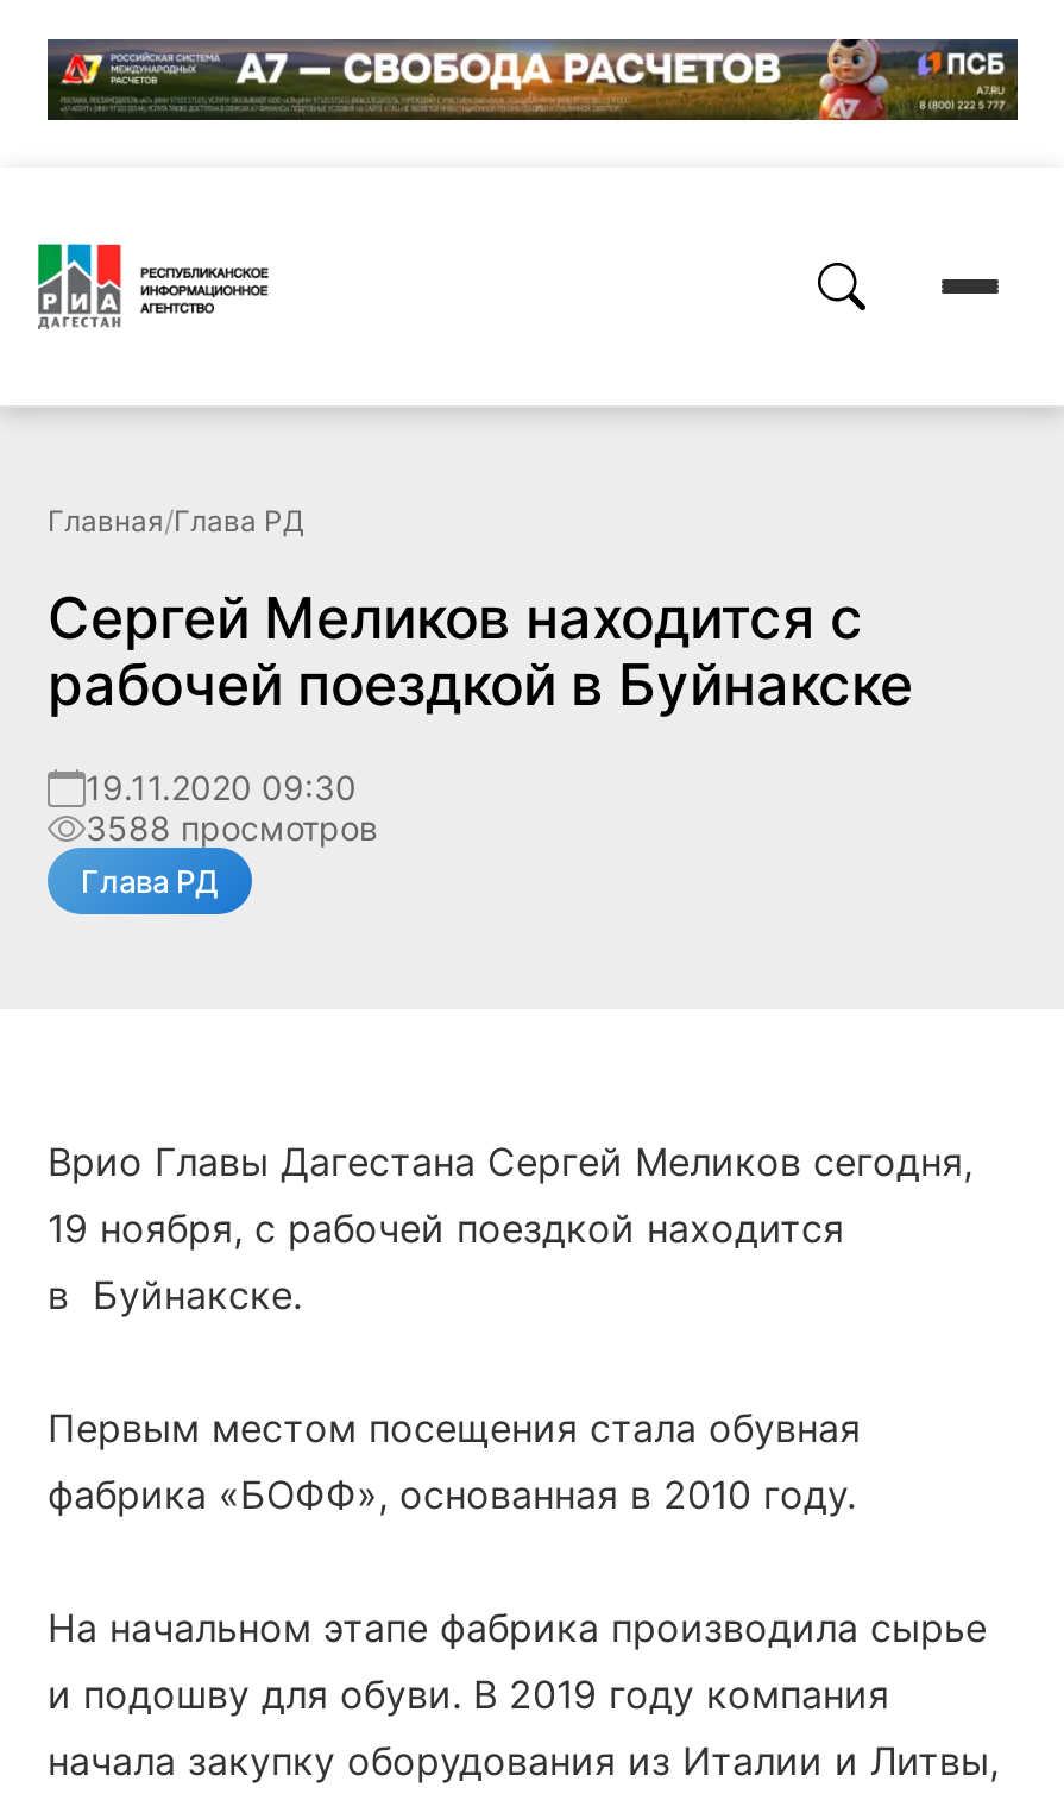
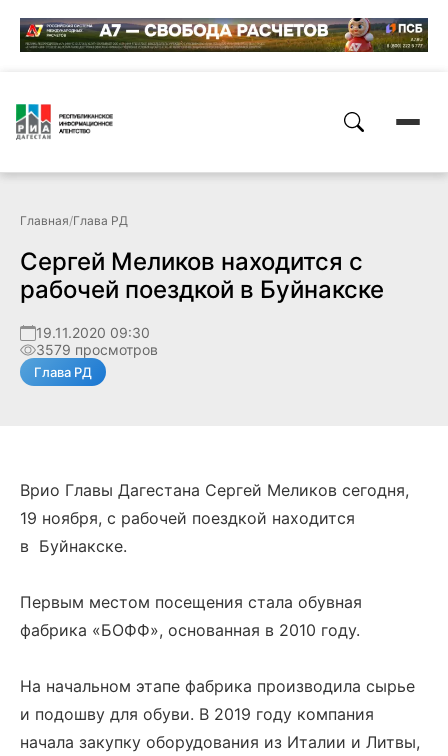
- 3588 просмотров
+ 3579 просмотров
